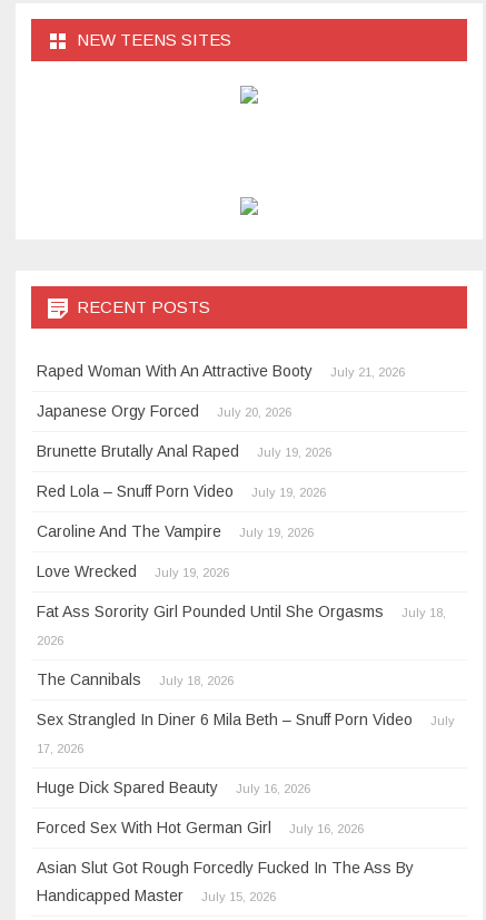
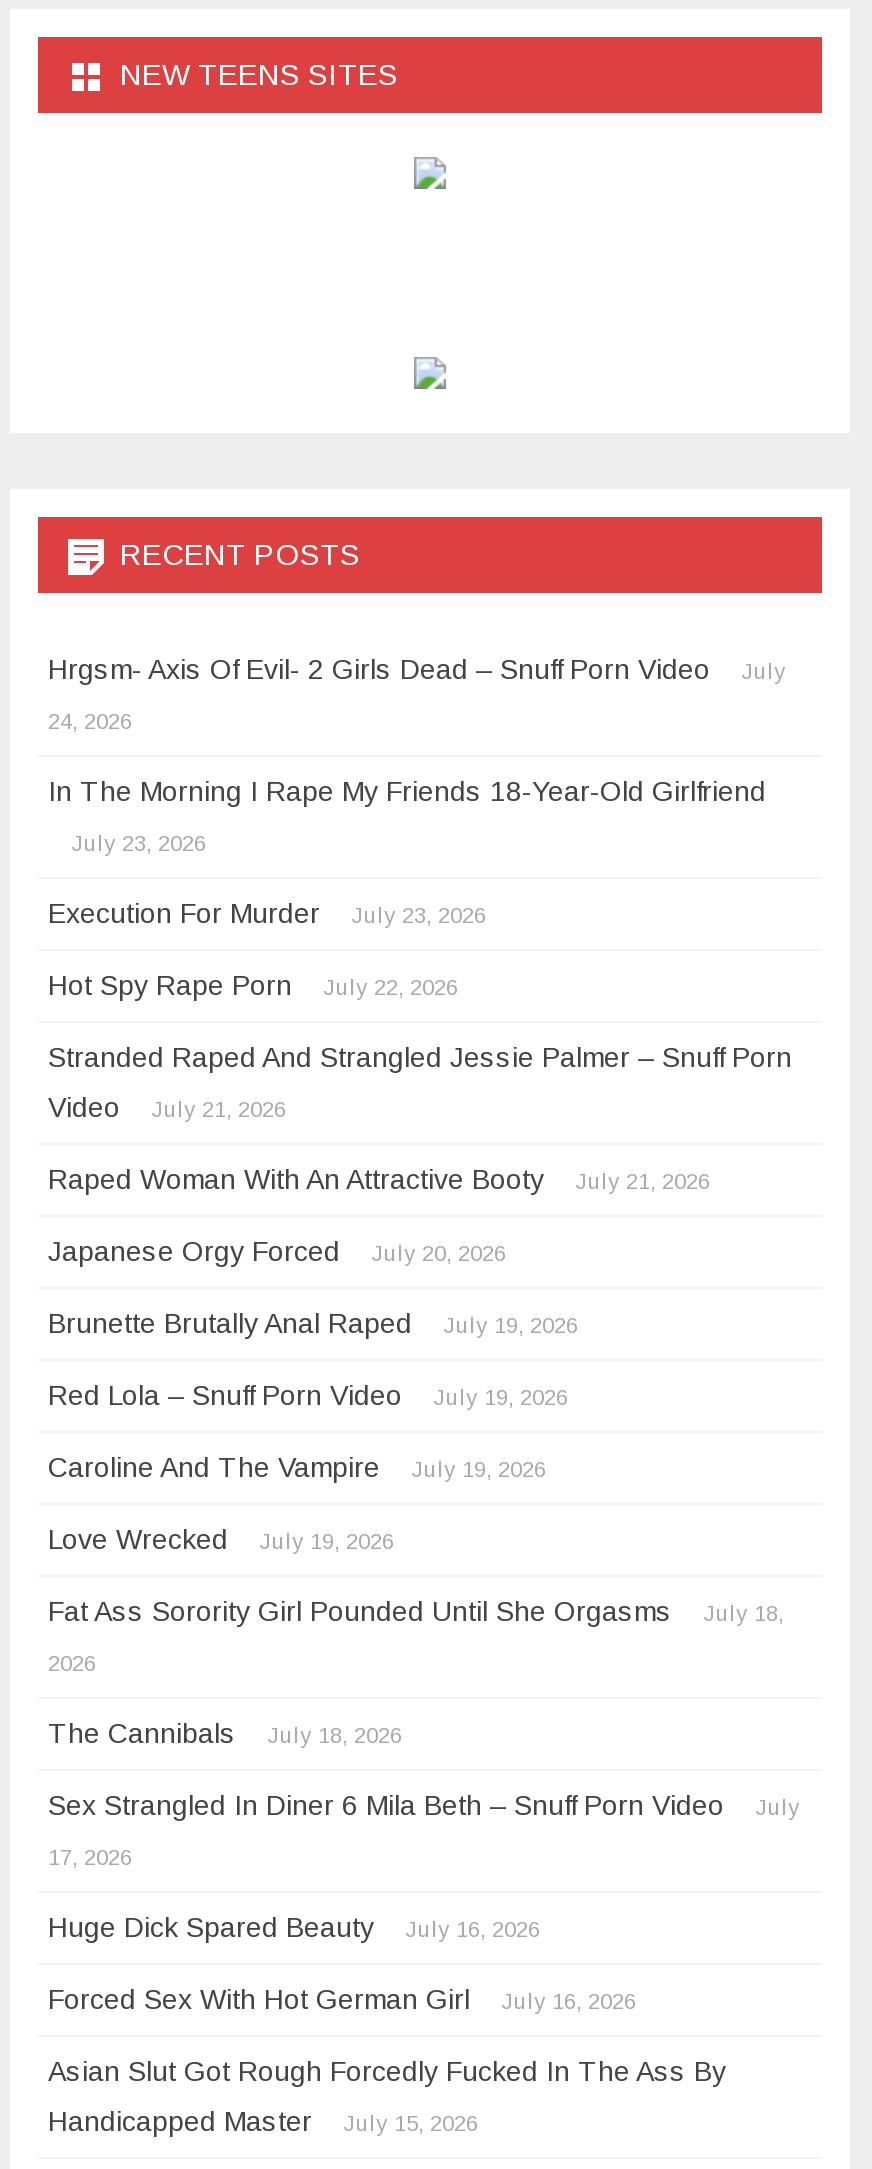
+ Hrgsm- Axis Of Evil- 2 Girls Dead – Snuff Porn Video
+ July
+ 24, 2026
+ In The Morning I Rape My Friends 18-Year-Old Girlfriend
+ July 23, 2026
+ Execution For Murder
+ July 23, 2026
+ Hot Spy Rape Porn
+ July 22, 2026
+ Stranded Raped And Strangled Jessie Palmer – Snuff Porn
+ Video
+ July 21, 2026
